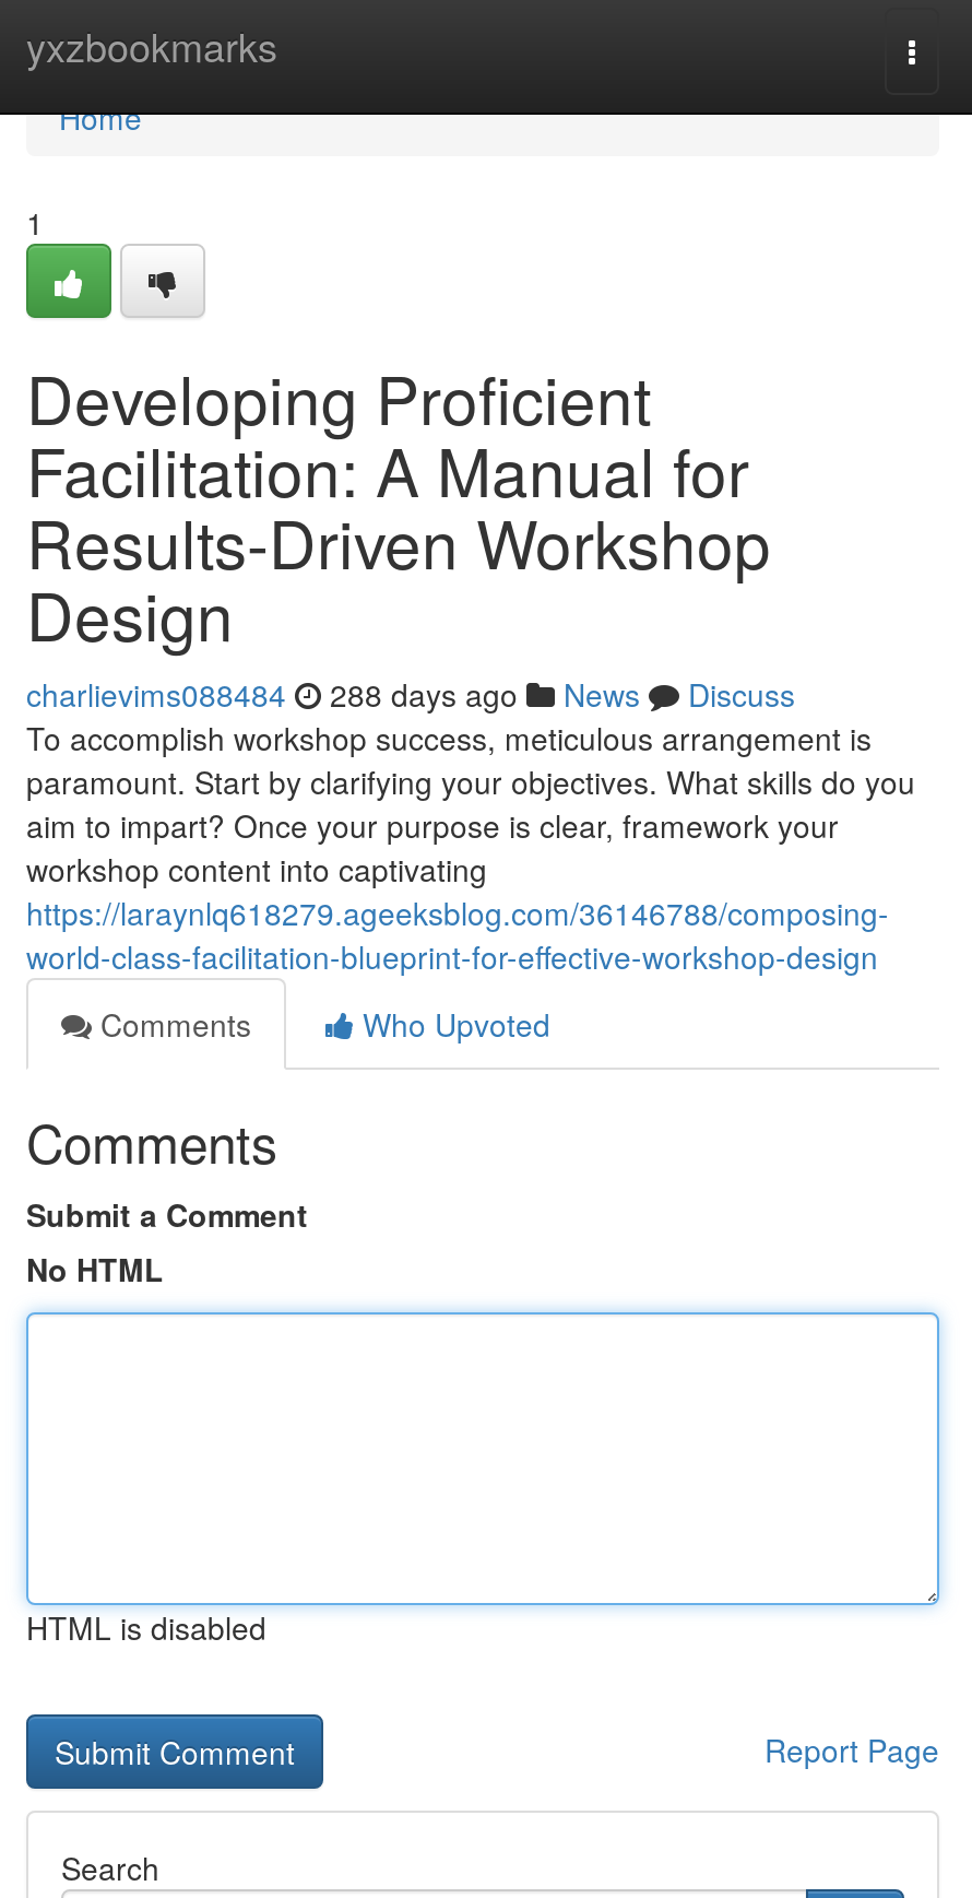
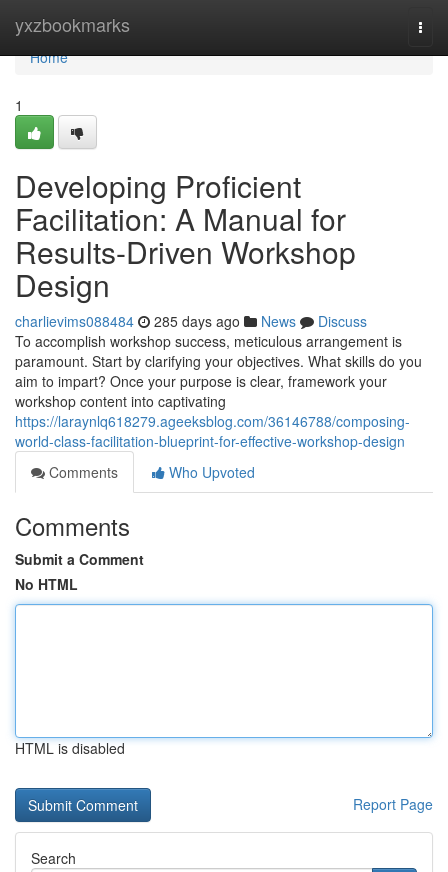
- charlievims088484 288 days ago News Discuss
+ charlievims088484 285 days ago News Discuss
